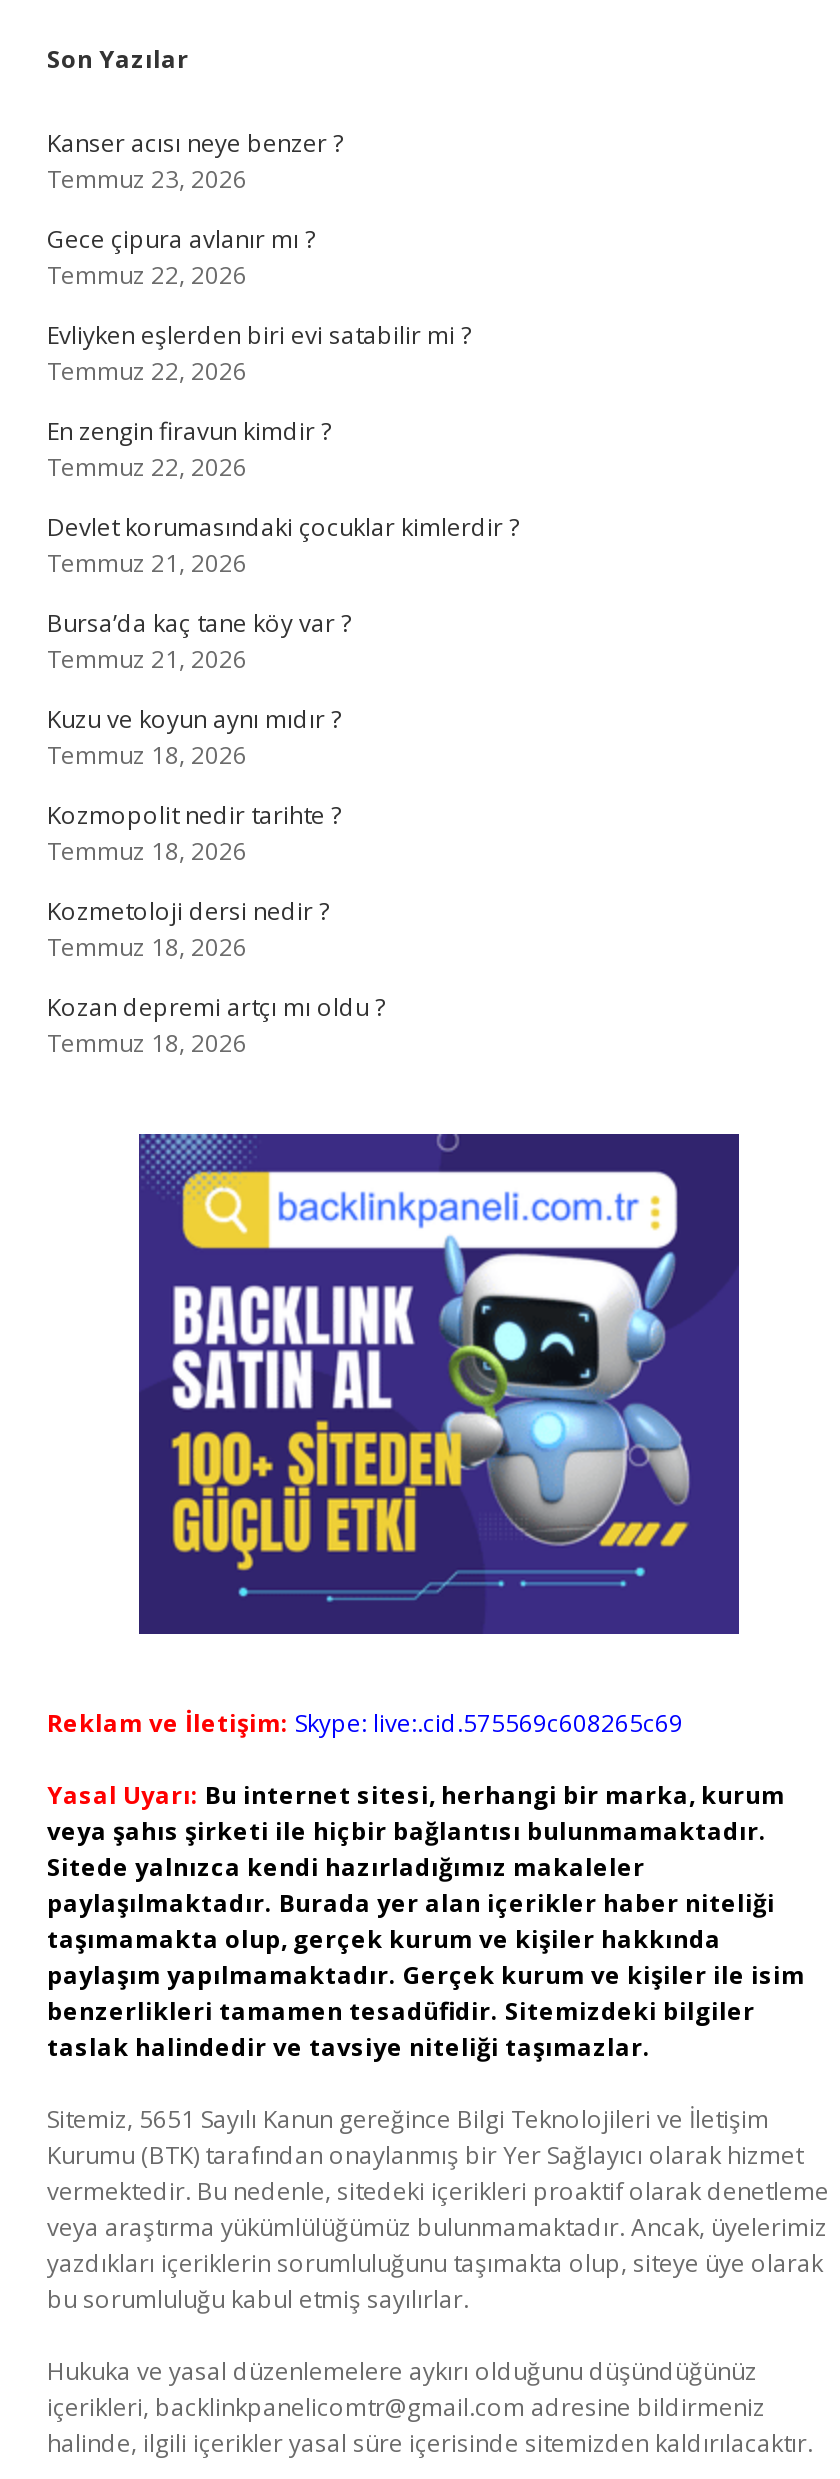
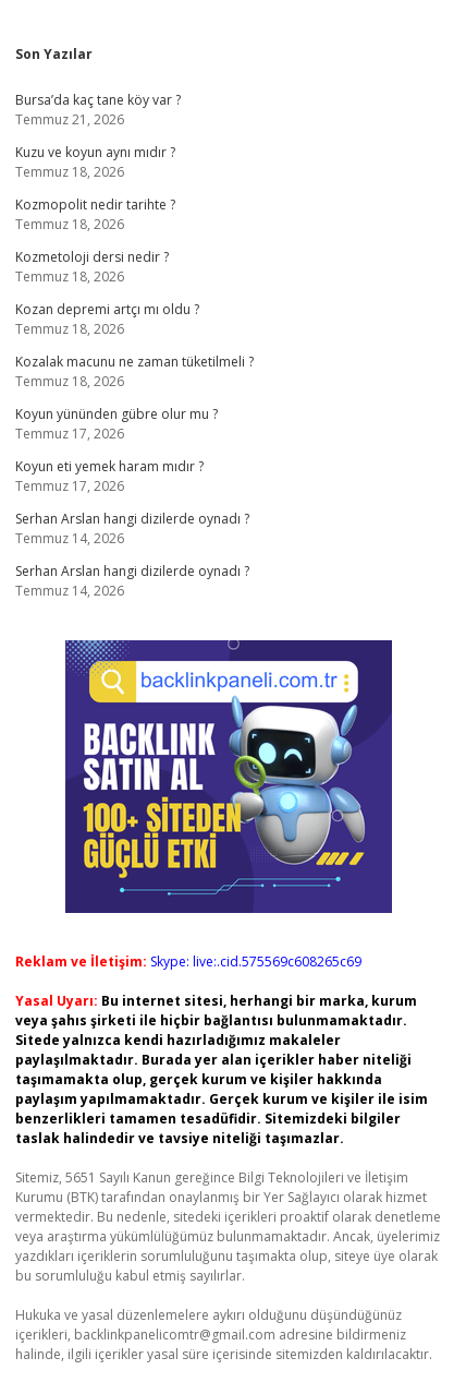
- Kanser acısı neye benzer ?
- Temmuz 23, 2026
- Gece çipura avlanır mı ?
- Temmuz 22, 2026
- Evliyken eşlerden biri evi satabilir mi ?
- Temmuz 22, 2026
- En zengin firavun kimdir ?
- Temmuz 22, 2026
- Devlet korumasındaki çocuklar kimlerdir ?
- Temmuz 21, 2026

moved up: Bursa’da kaç tane köy var ? | Temmuz 21, 2026 | Kuzu ve koyun aynı mıdır ? | ... | Kozan depremi artçı mı oldu ? | Temmuz 18, 2026

+ Kozalak macunu ne zaman tüketilmeli ?
+ Temmuz 18, 2026
+ Koyun yününden gübre olur mu ?
+ Temmuz 17, 2026
+ Koyun eti yemek haram mıdır ?
+ Temmuz 17, 2026
+ Serhan Arslan hangi dizilerde oynadı ?
+ Temmuz 14, 2026
+ Serhan Arslan hangi dizilerde oynadı ?
+ Temmuz 14, 2026
